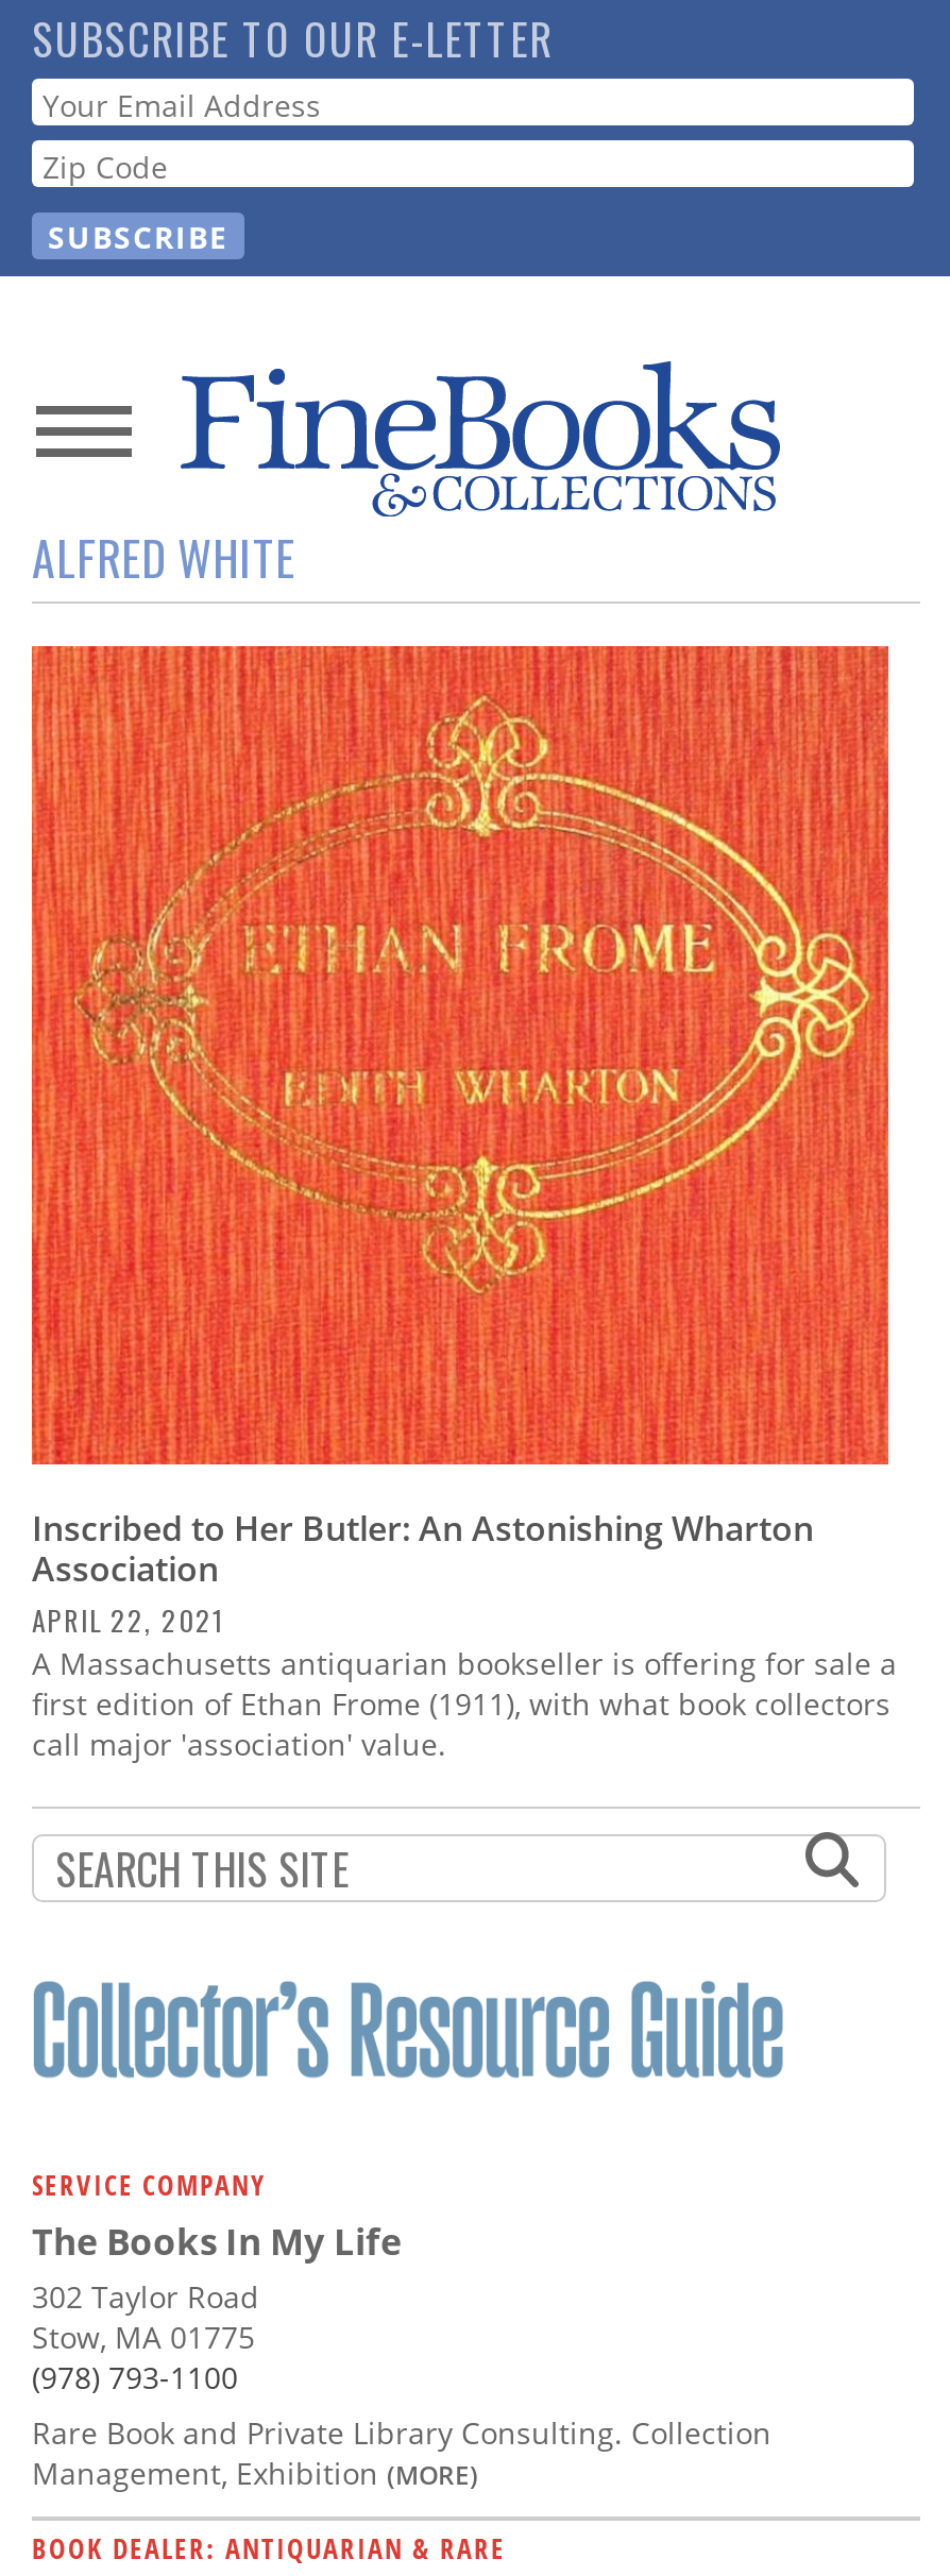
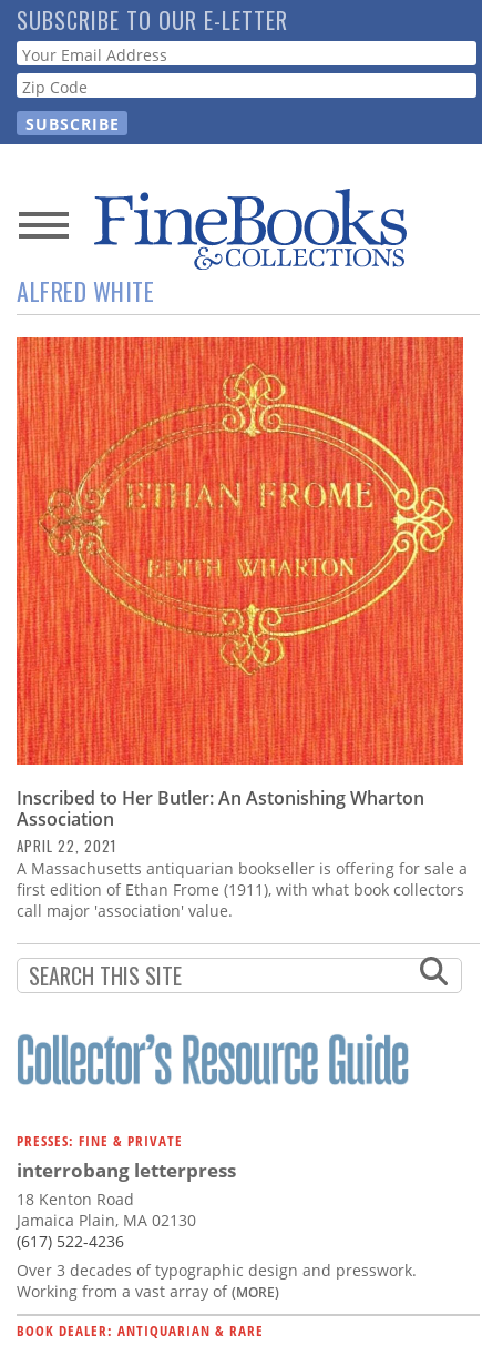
- SERVICE COMPANY
- The Books In My Life
- 302 Taylor Road
- Stow, MA 01775
- (978) 793-1100
- Rare Book and Private Library Consulting. Collection
- Management, Exhibition (MORE)
+ PRESSES: FINE & PRIVATE
+ interrobang letterpress
+ 18 Kenton Road
+ Jamaica Plain, MA 02130
+ (617) 522-4236
+ Over 3 decades of typographic design and presswork.
+ Working from a vast array of (MORE)
